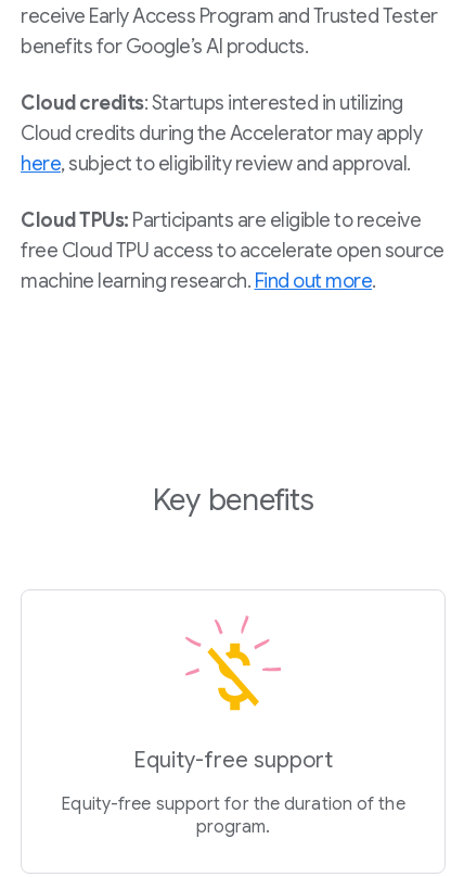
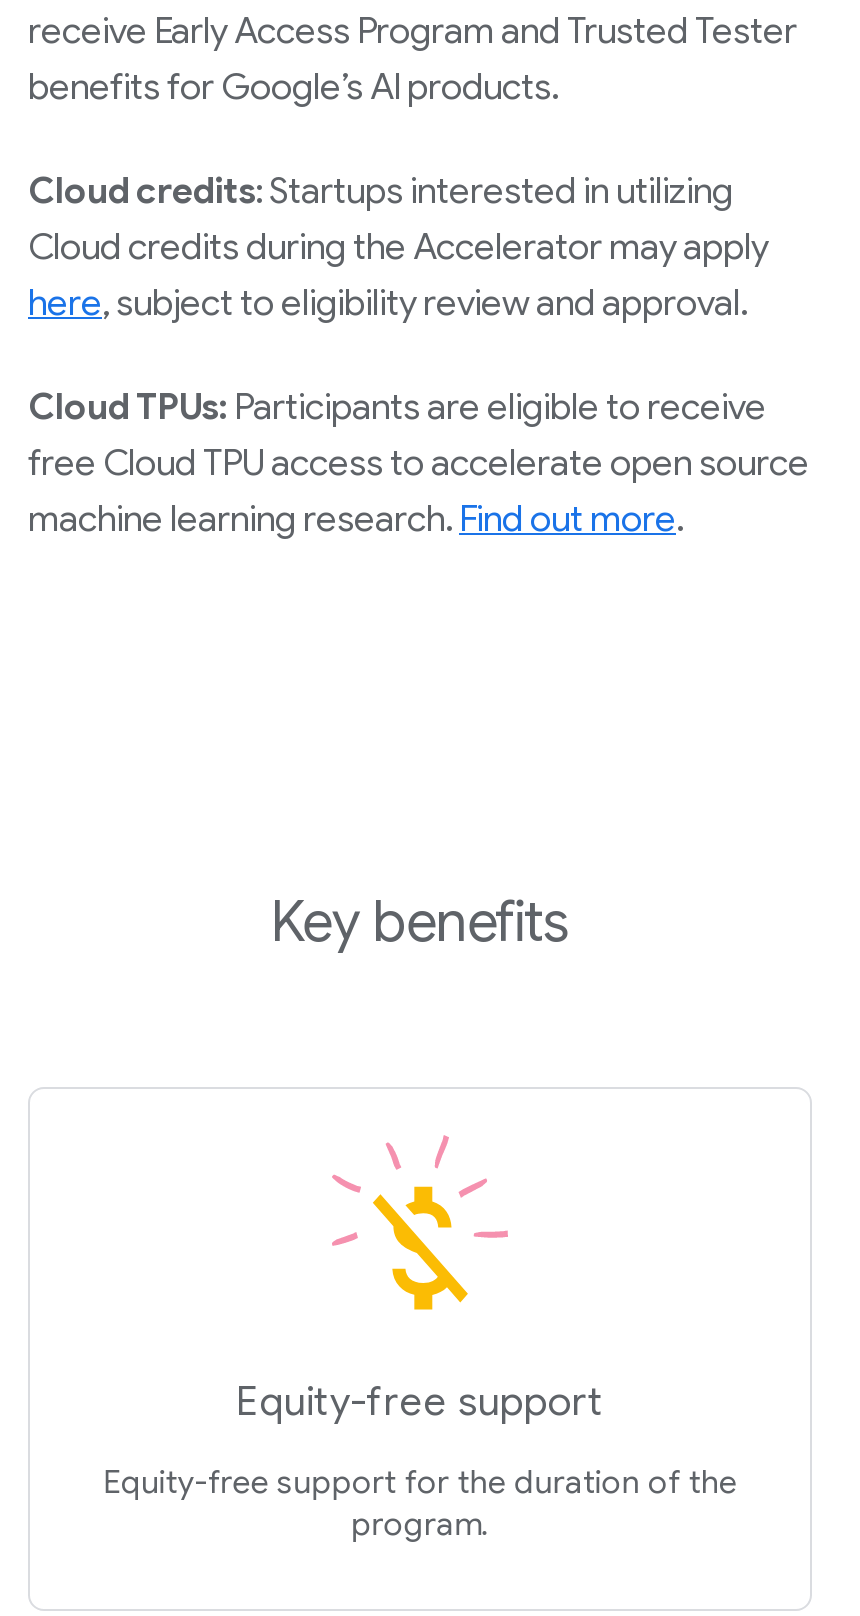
- [image]
+ [image]
